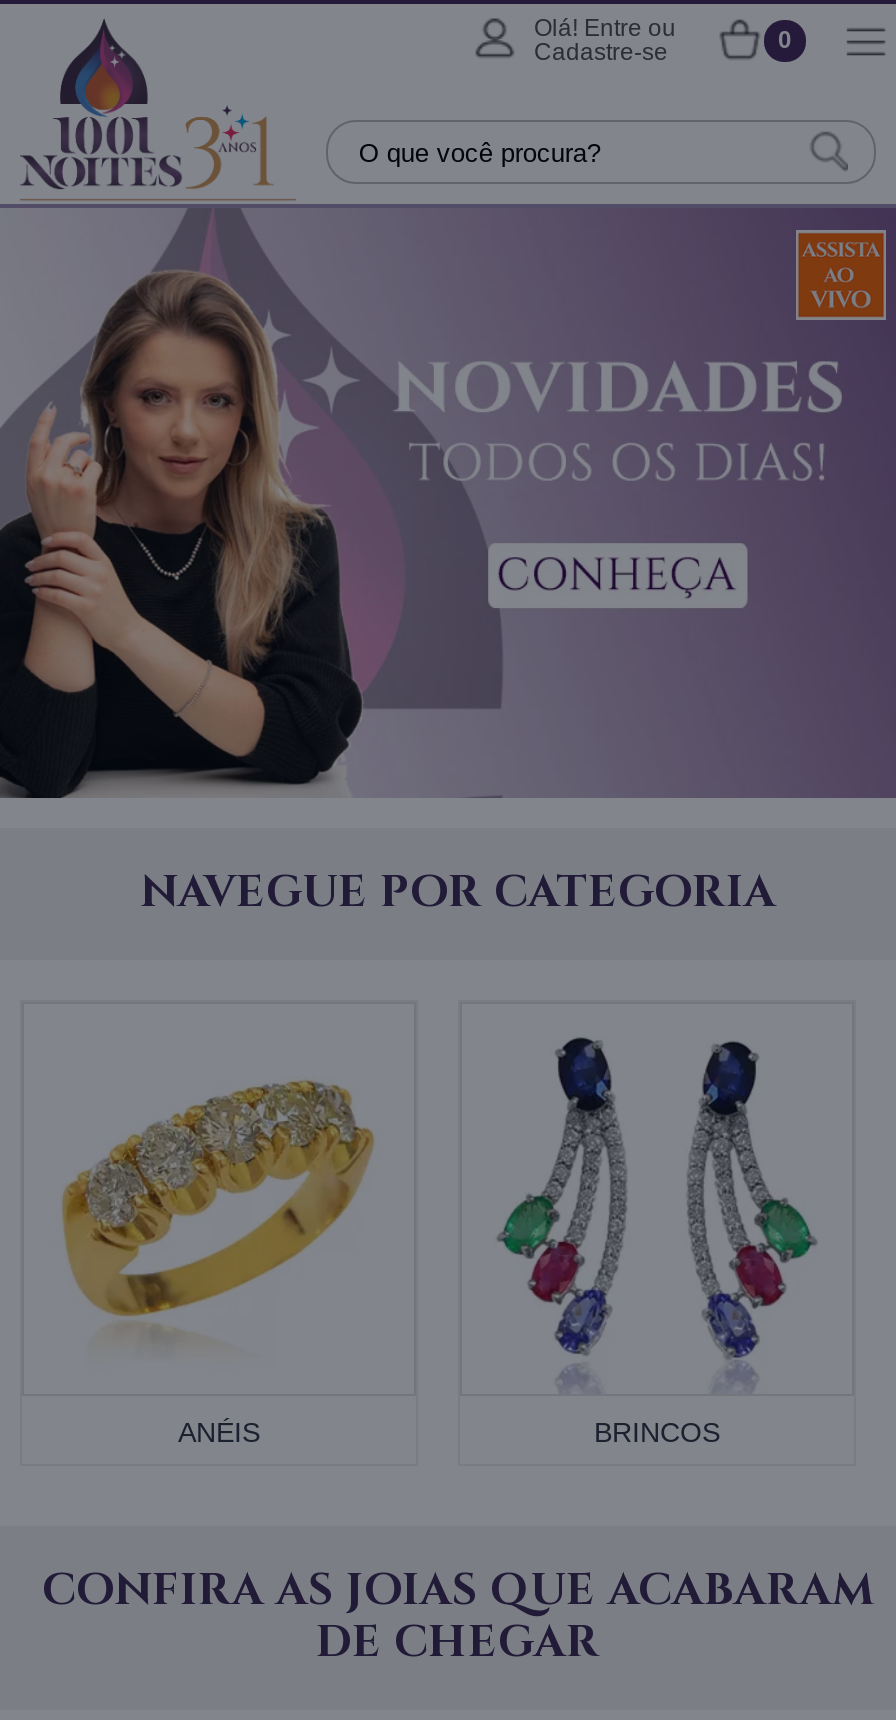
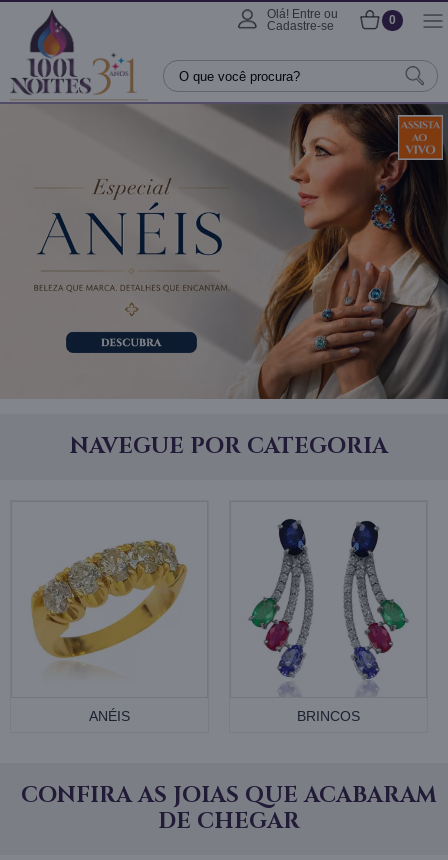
- [image]
+ [image]
